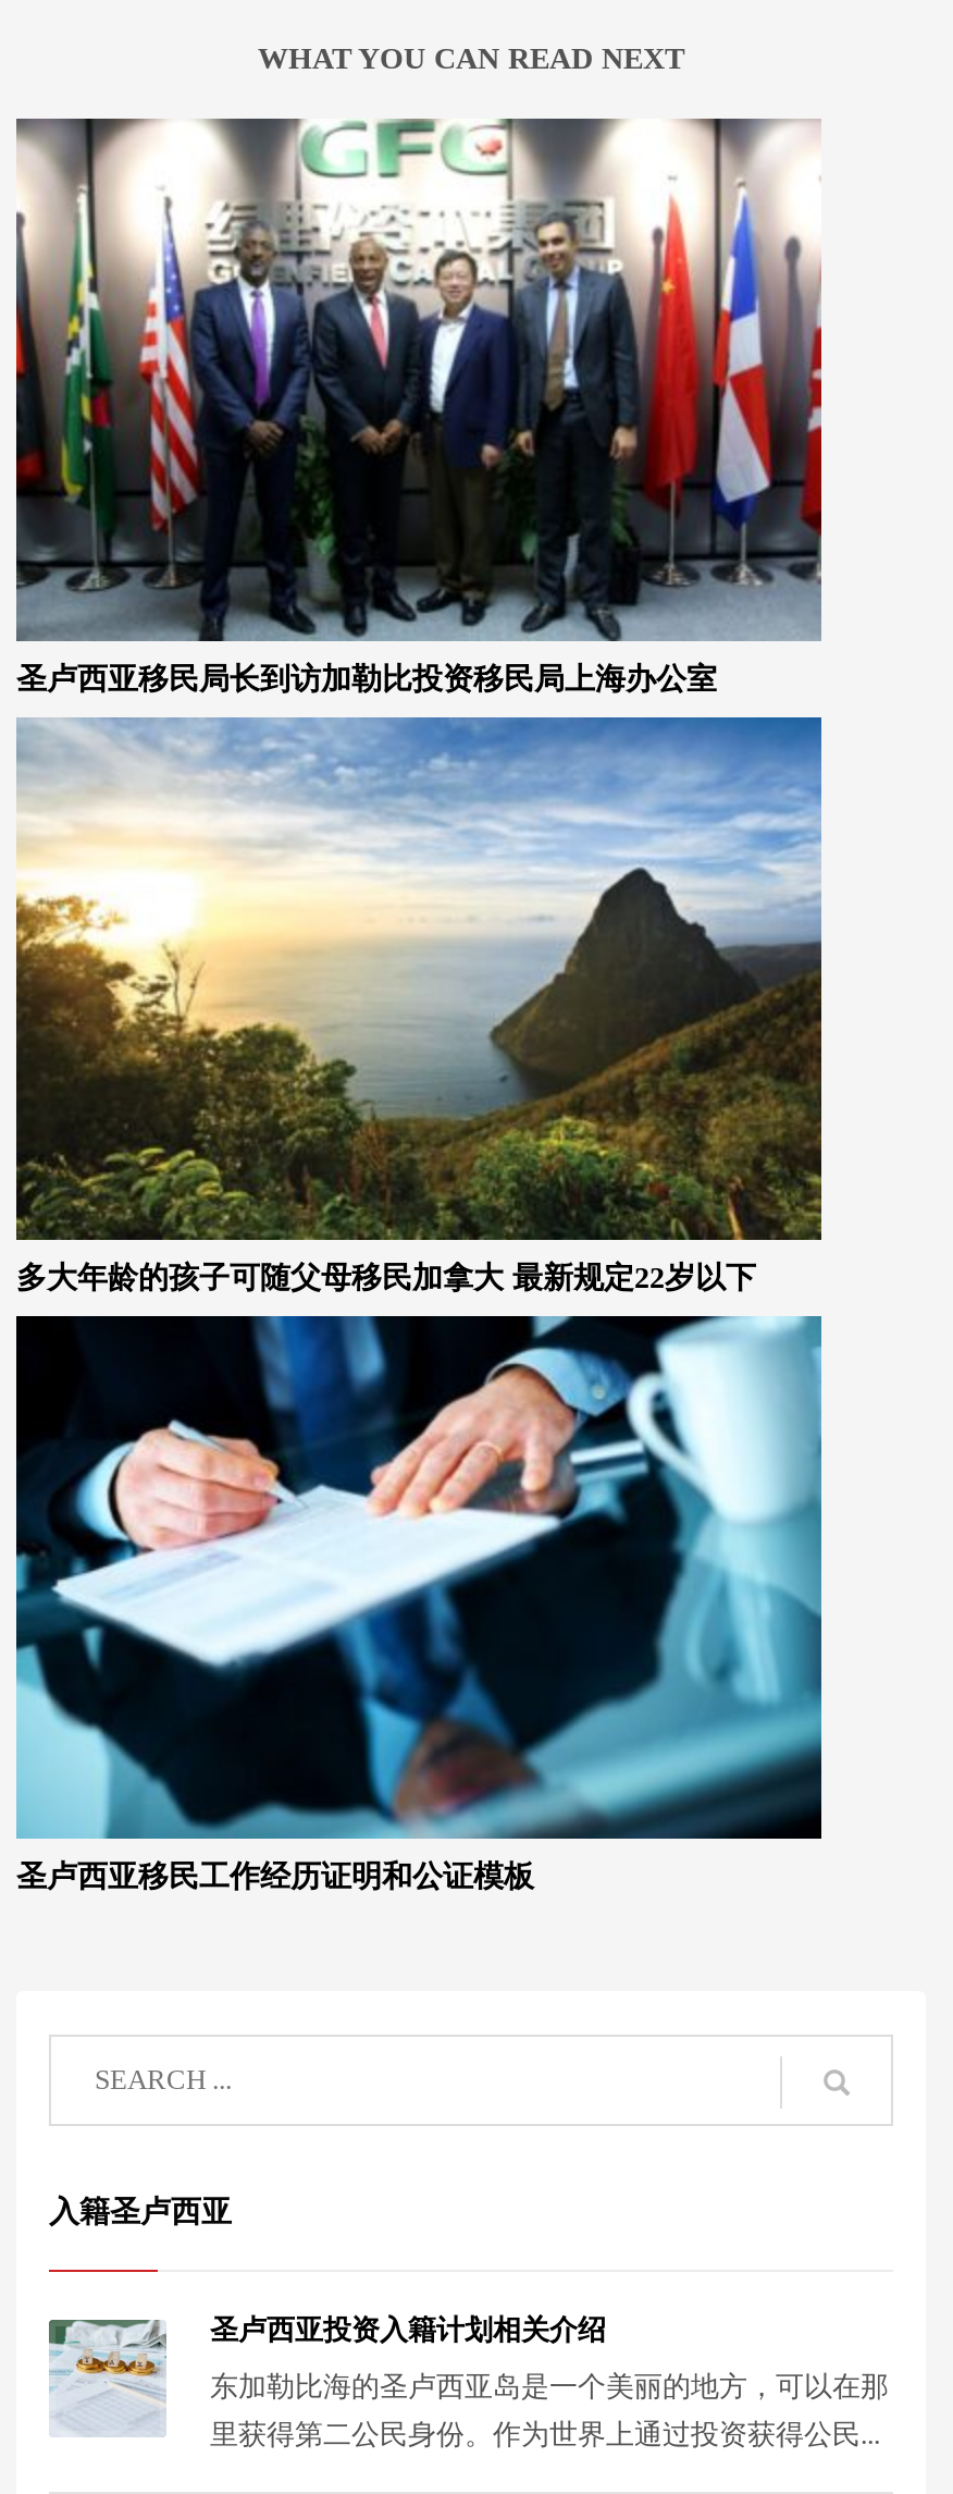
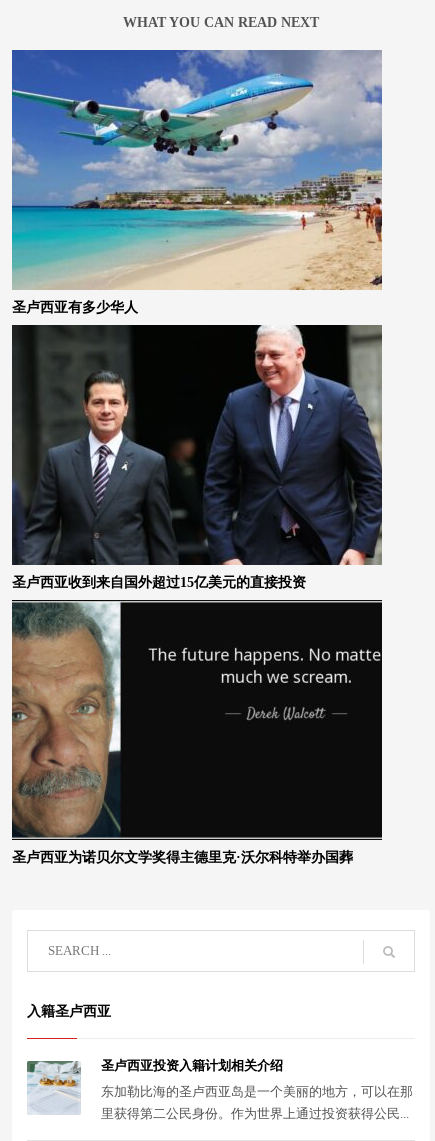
- [image]
- 圣卢西亚移民局长到访加勒比投资移民局上海办公室
+ [image]
+ 圣卢西亚有多少华人

- [image]
- 多大年龄的孩子可随父母移民加拿大 最新规定22岁以下
+ [image]
+ 圣卢西亚收到来自国外超过15亿美元的直接投资

- [image]
- 圣卢西亚移民工作经历证明和公证模板
+ [image]
+ 圣卢西亚为诺贝尔文学奖得主德里克·沃尔科特举办国葬
